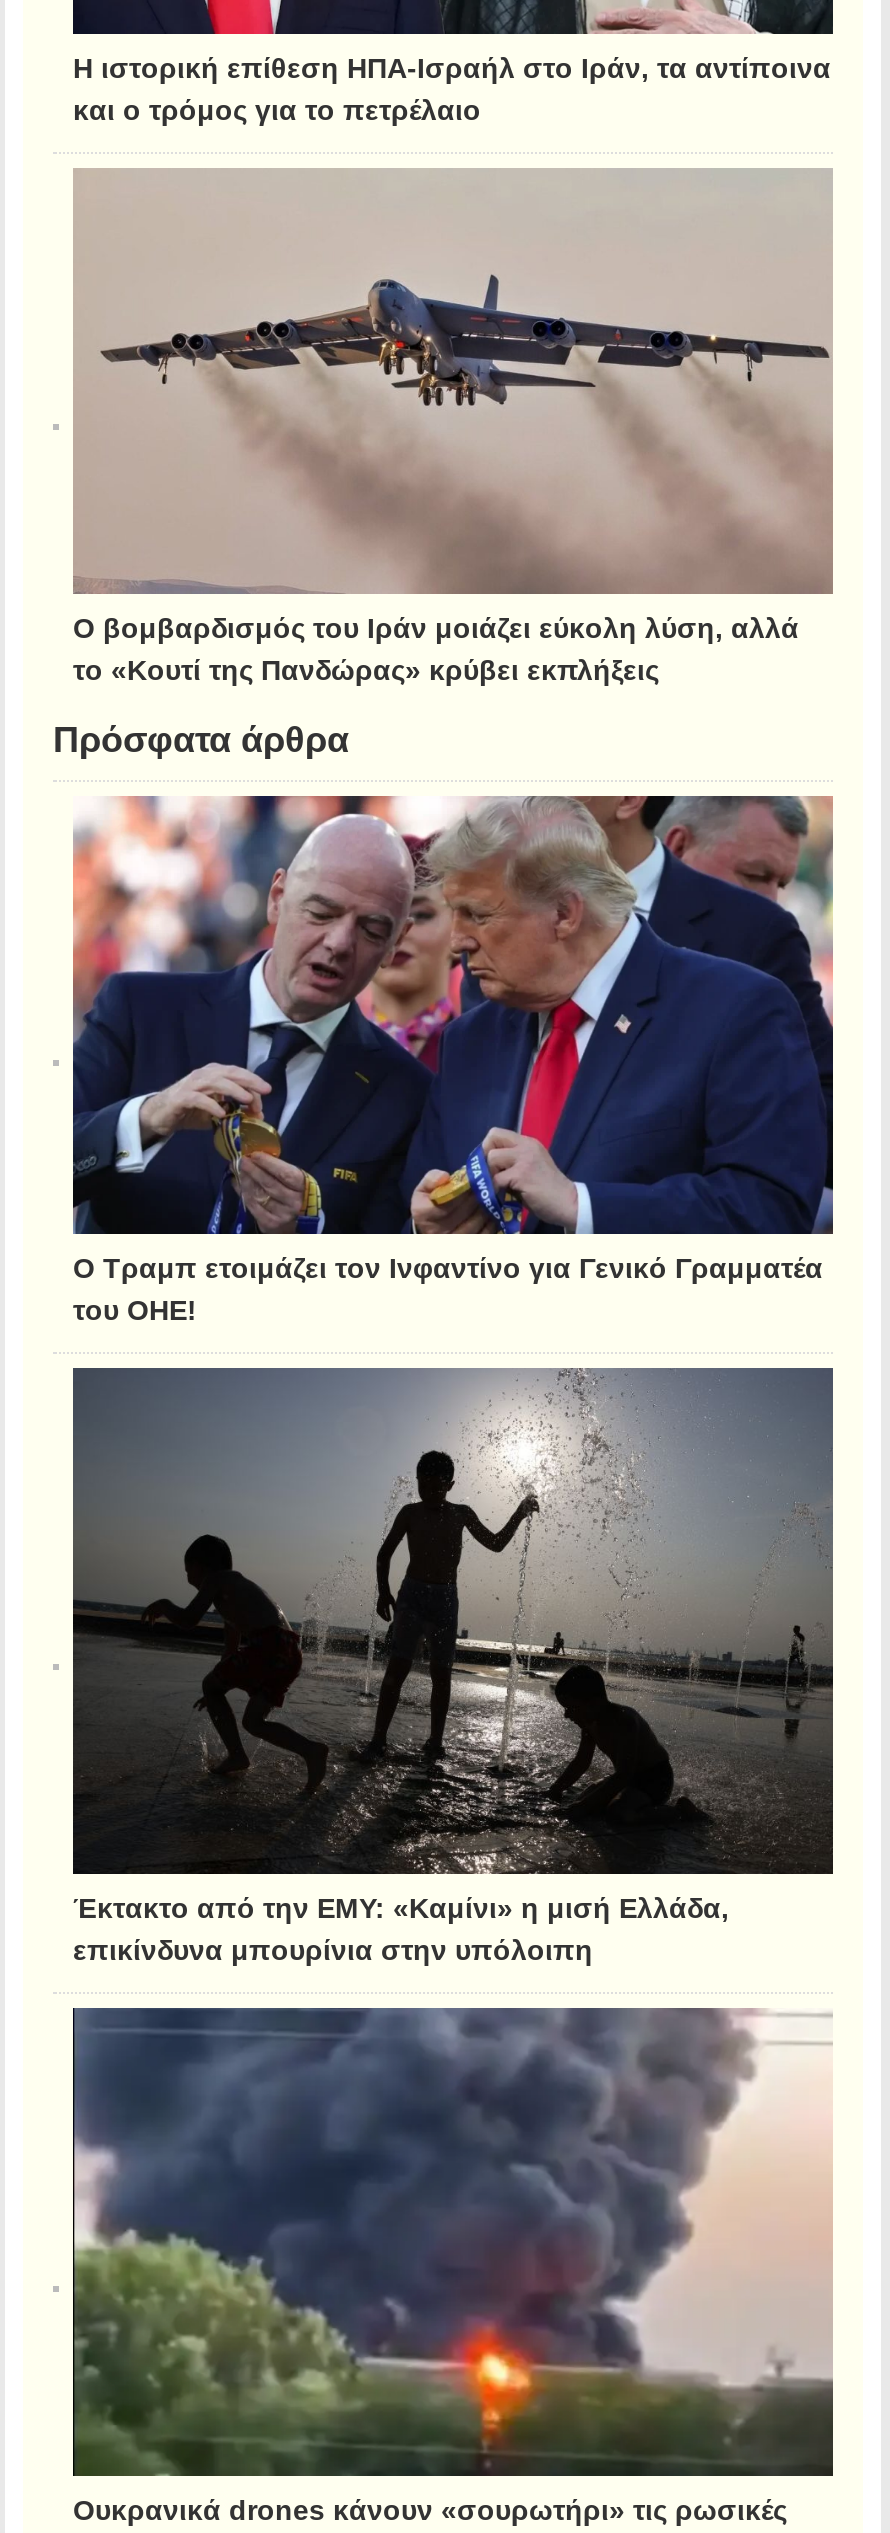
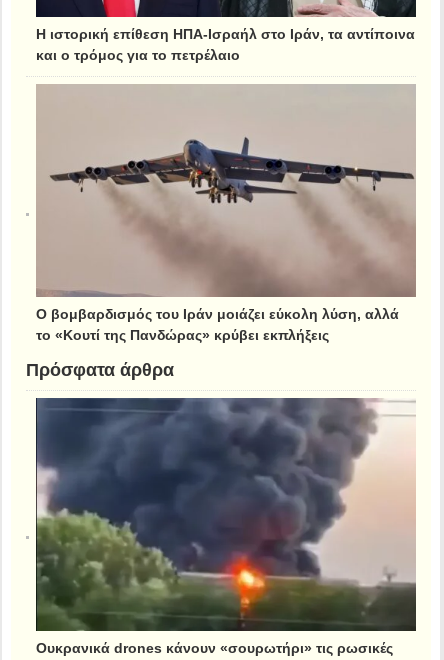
- [image]
- Ο Τραμπ ετοιμάζει τον Ινφαντίνο για Γενικό Γραμματέα
- του ΟΗΕ!

- [image]
- Έκτακτο από την ΕΜΥ: «Καμίνι» η μισή Ελλάδα,
- επικίνδυνα μπουρίνια στην υπόλοιπη
